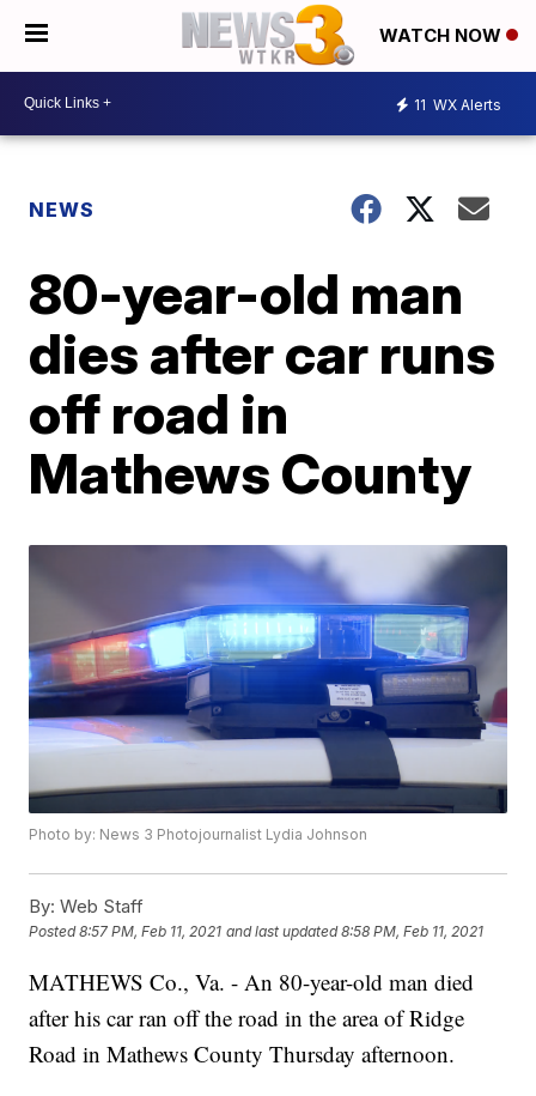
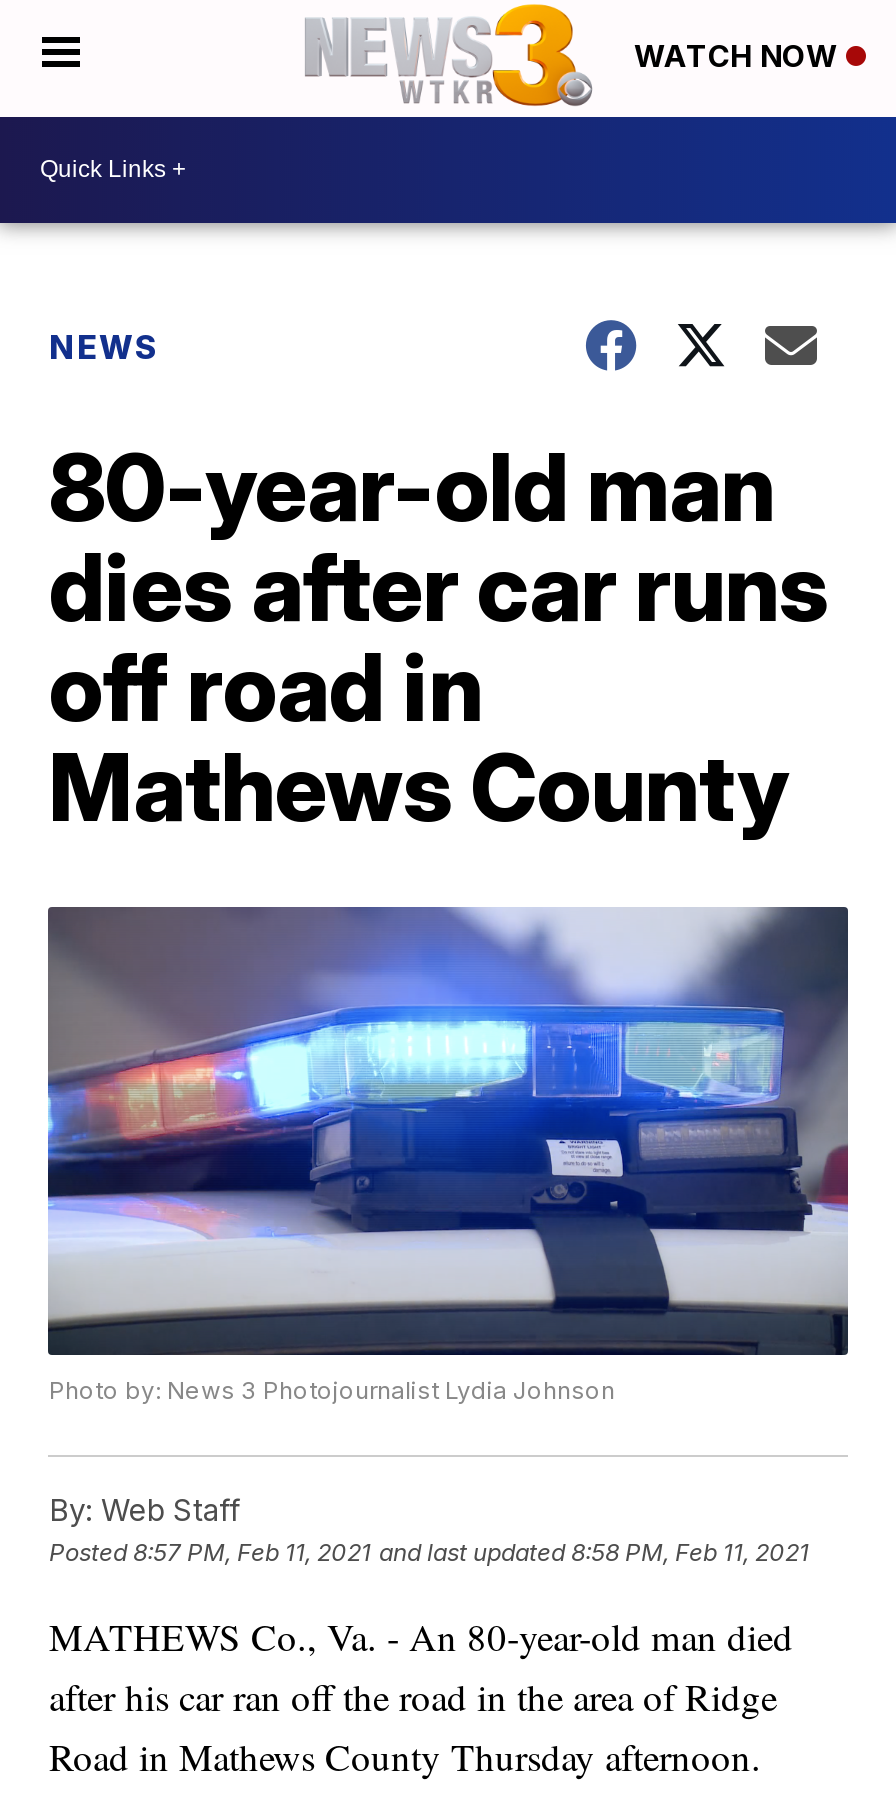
- 11 WX Alerts
